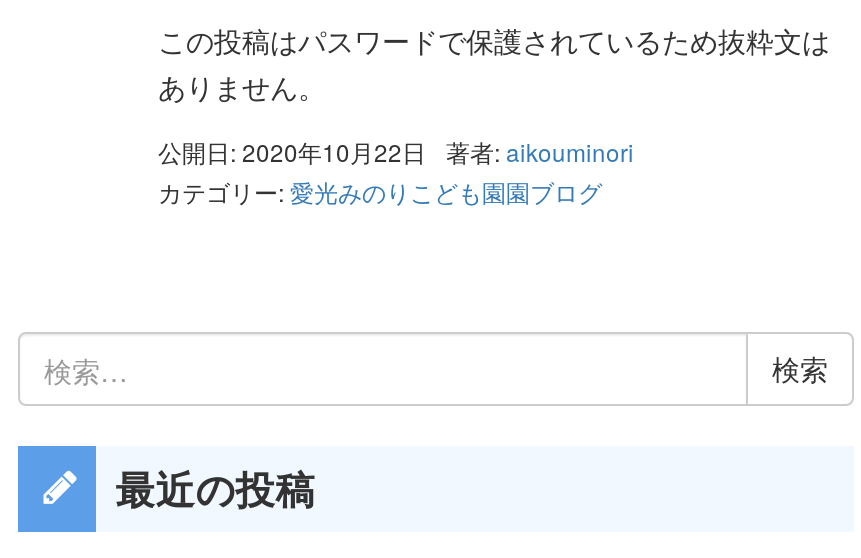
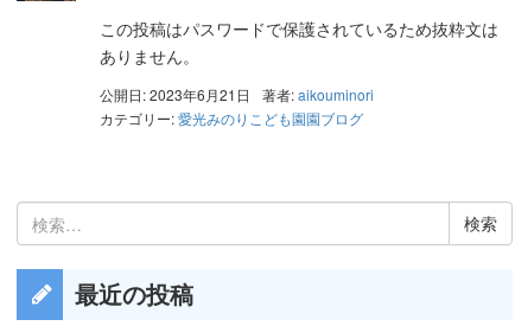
- 公開日: 2020年10月22日 著者: aikouminori
+ 公開日: 2023年6月21日 著者: aikouminori
